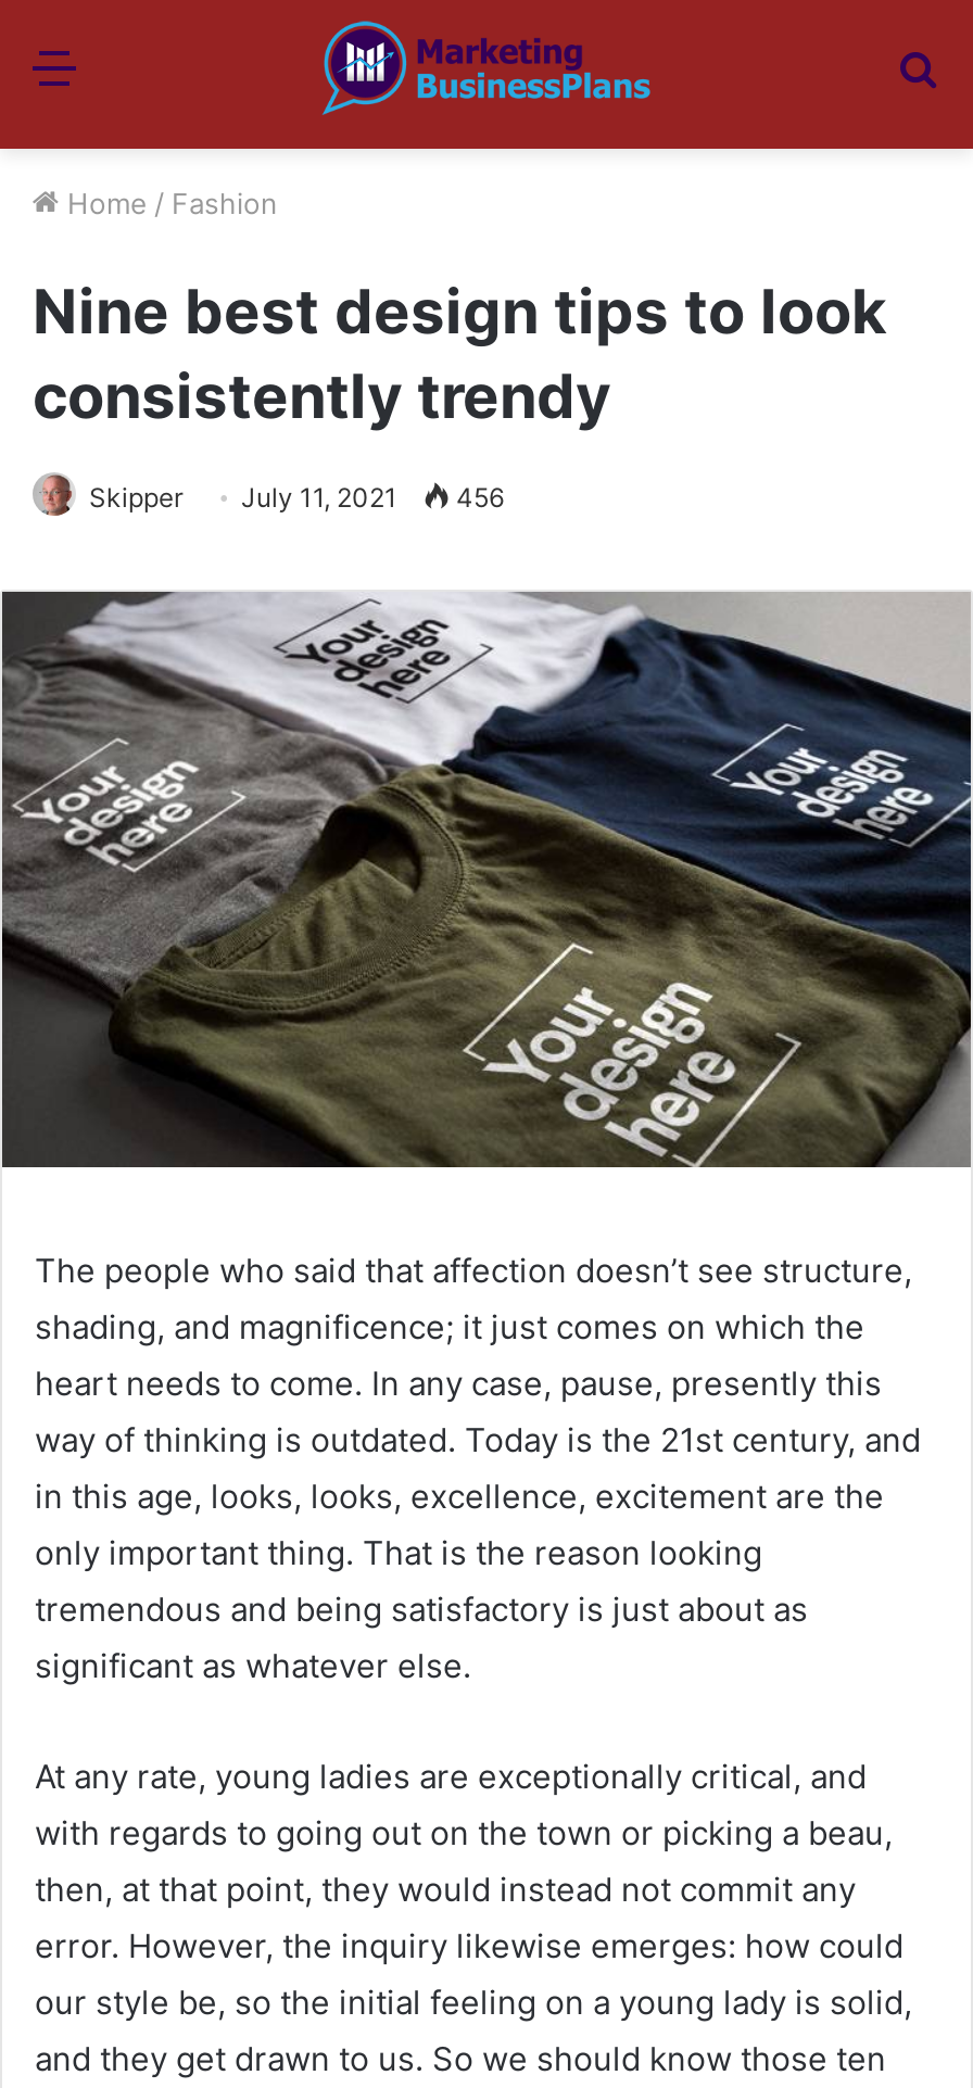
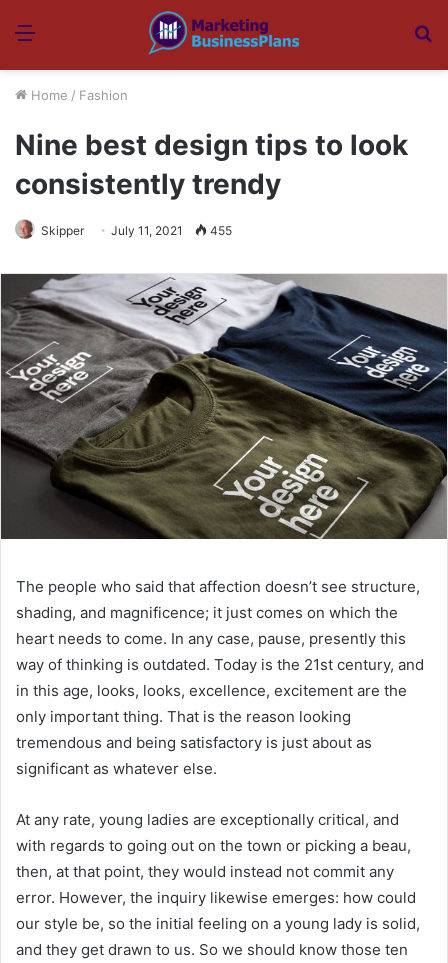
- Skipper July 11, 2021 456
+ Skipper July 11, 2021 455
